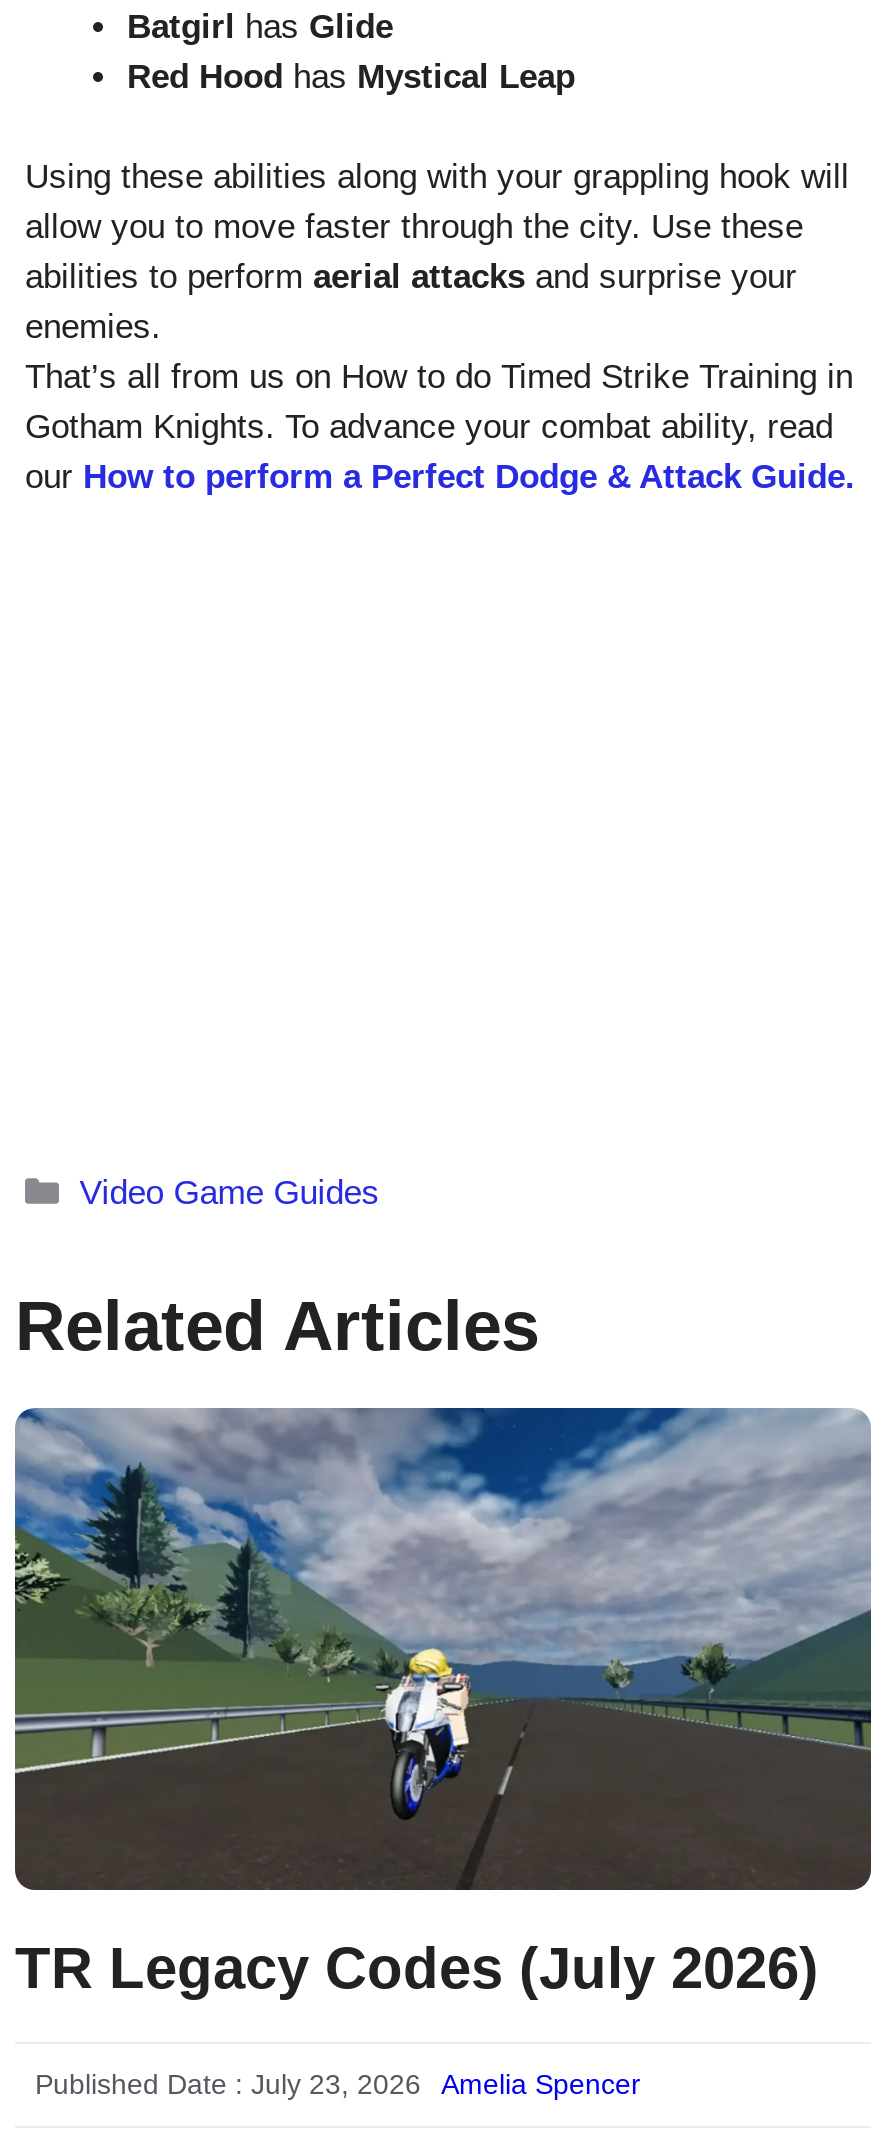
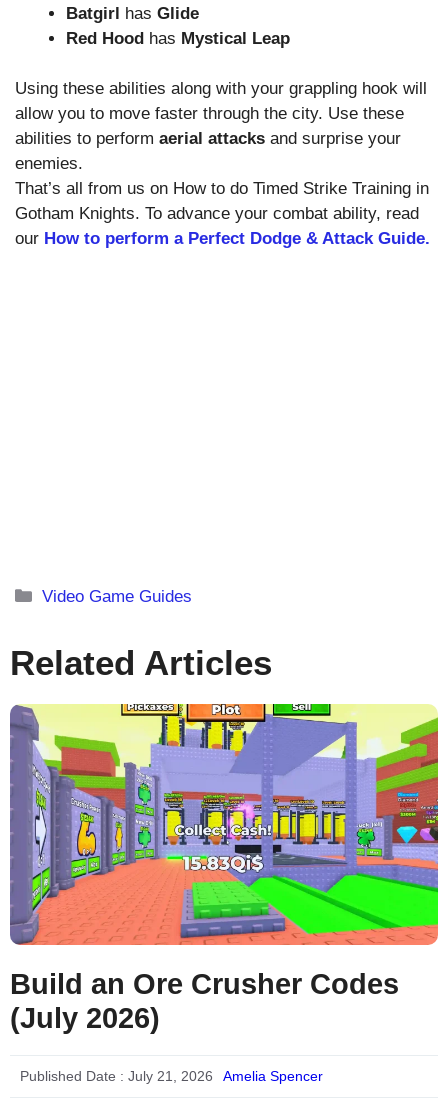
- [image]
- TR Legacy Codes (July 2026)
+ [image]
+ Build an Ore Crusher Codes
+ (July 2026)

- Published Date : July 23, 2026
+ Published Date : July 21, 2026
